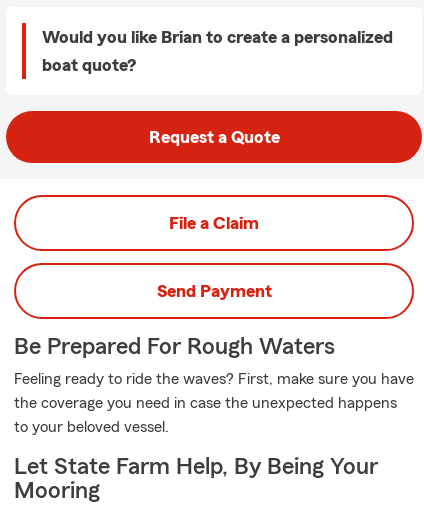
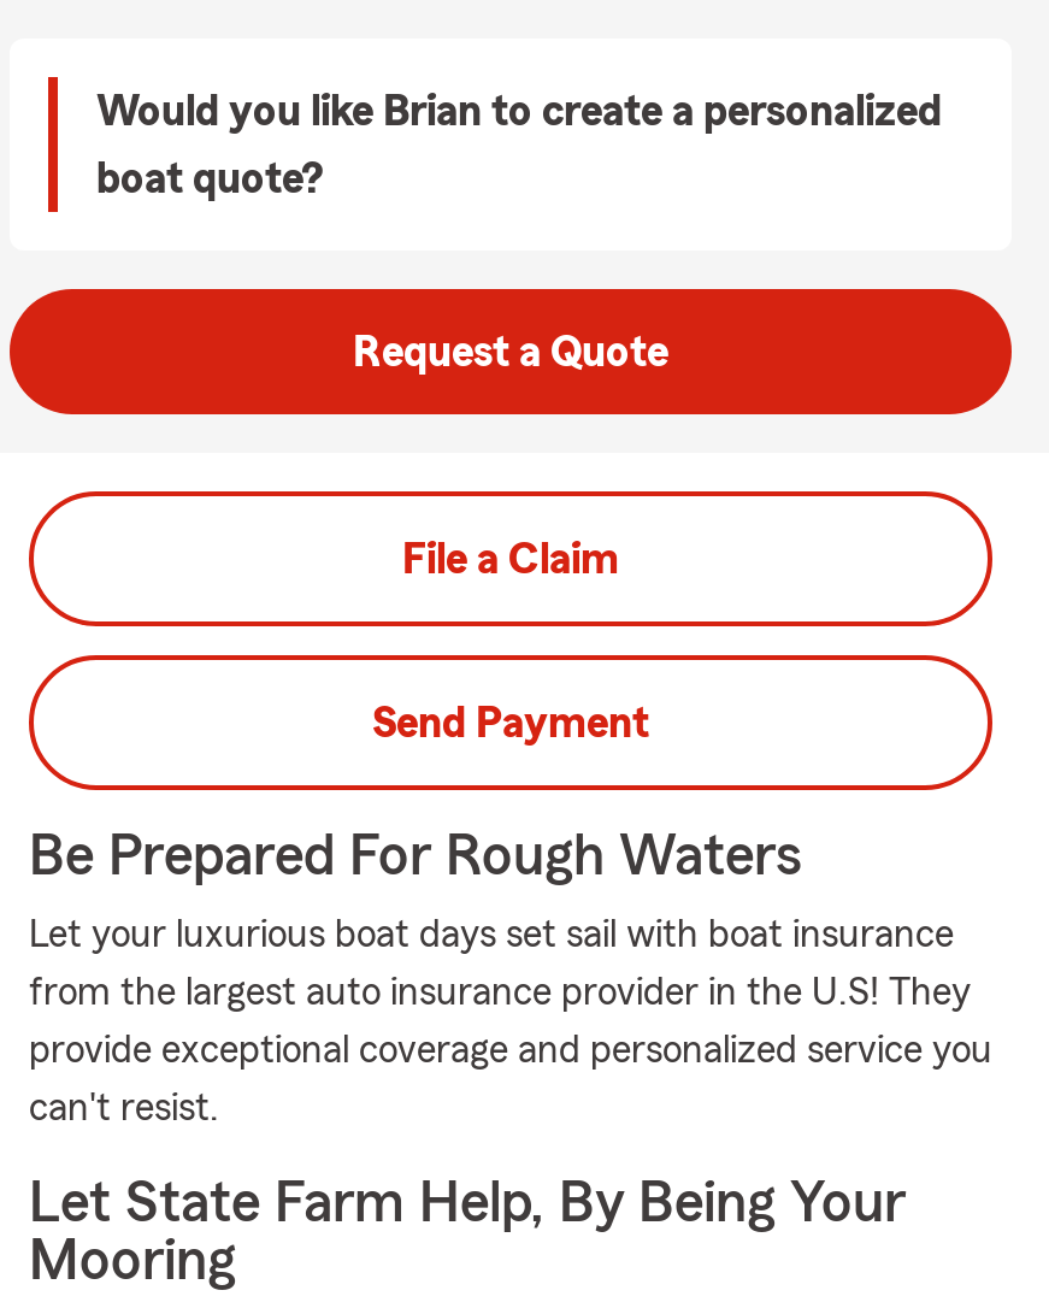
- Feeling ready to ride the waves? First, make sure you have
- the coverage you need in case the unexpected happens
- to your beloved vessel.
+ Let your luxurious boat days set sail with boat insurance
+ from the largest auto insurance provider in the U.S! They
+ provide exceptional coverage and personalized service you
+ can't resist.
